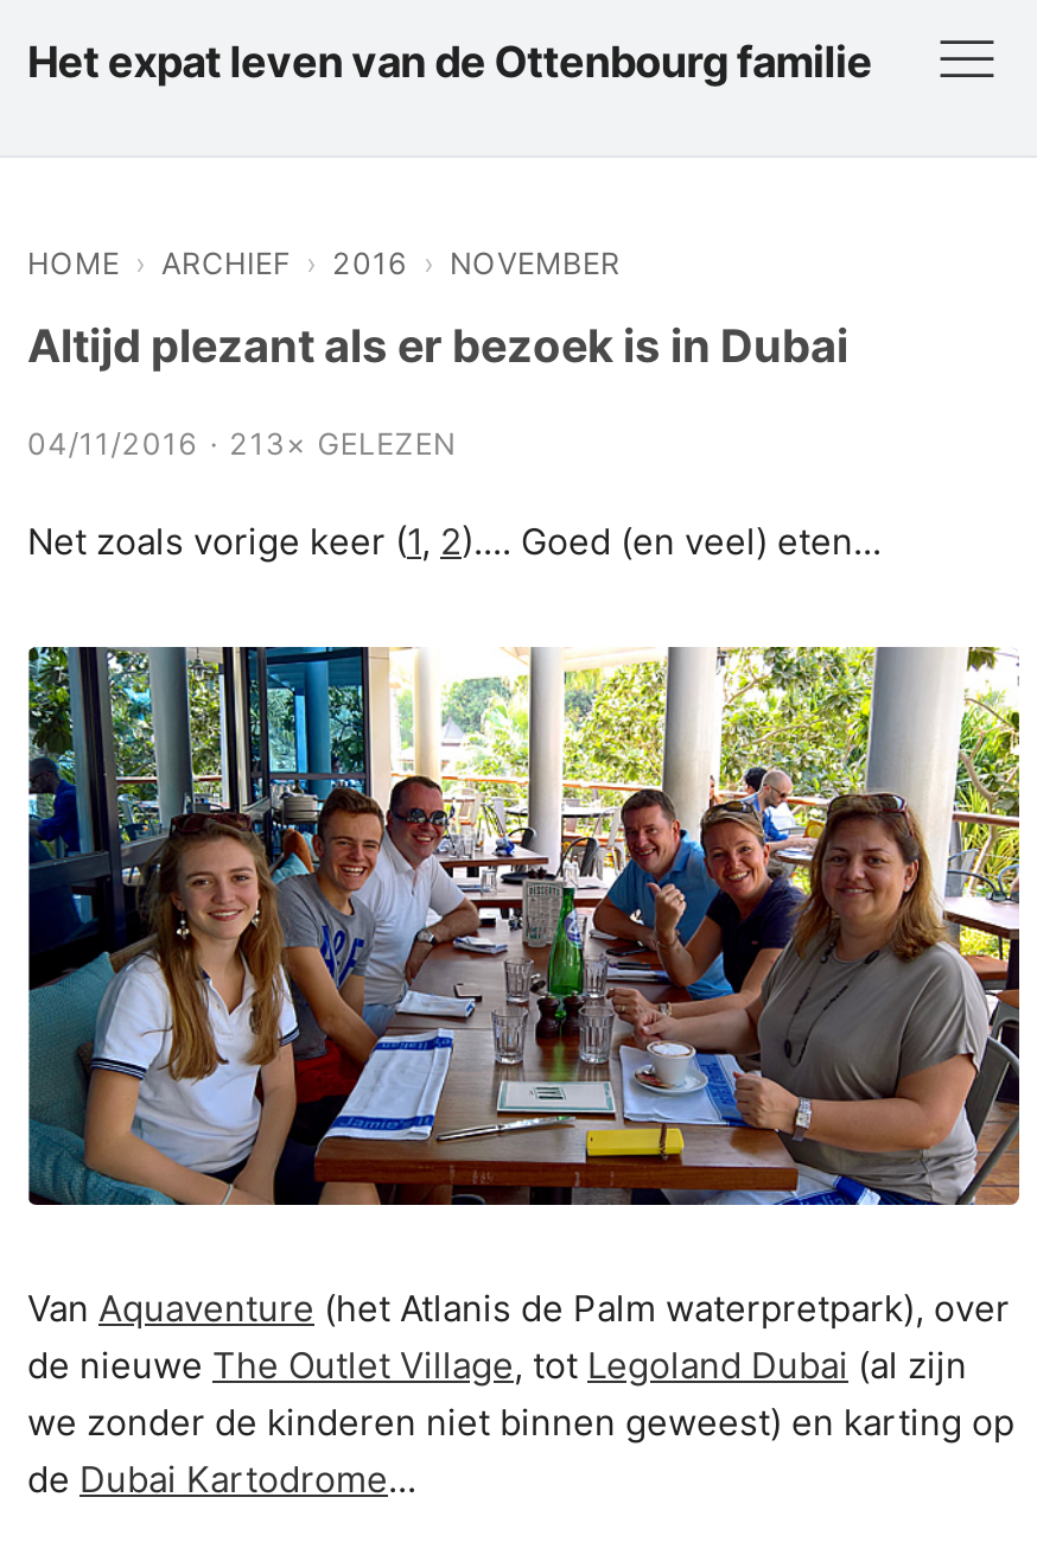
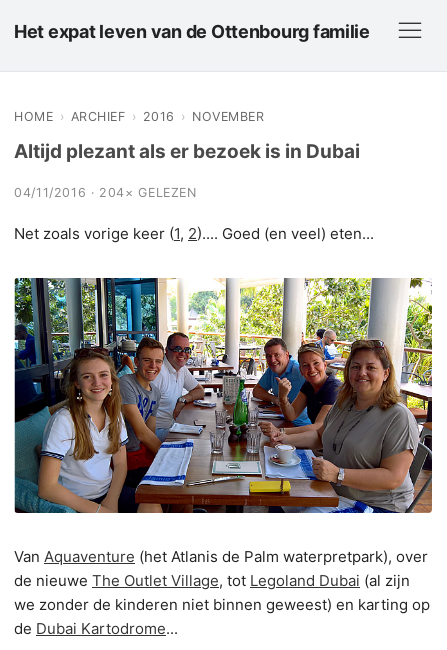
- 04/11/2016 · 213× GELEZEN
+ 04/11/2016 · 204× GELEZEN
